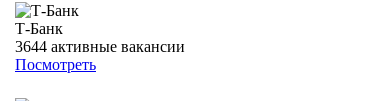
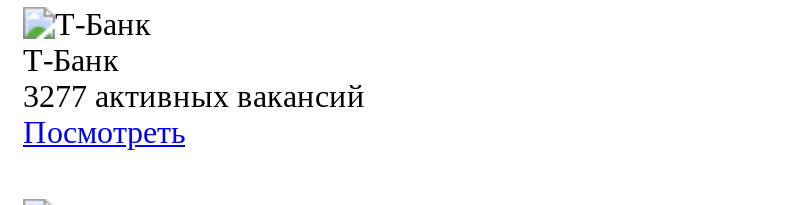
- 3644 активные вакансии
+ 3277 активных вакансий
